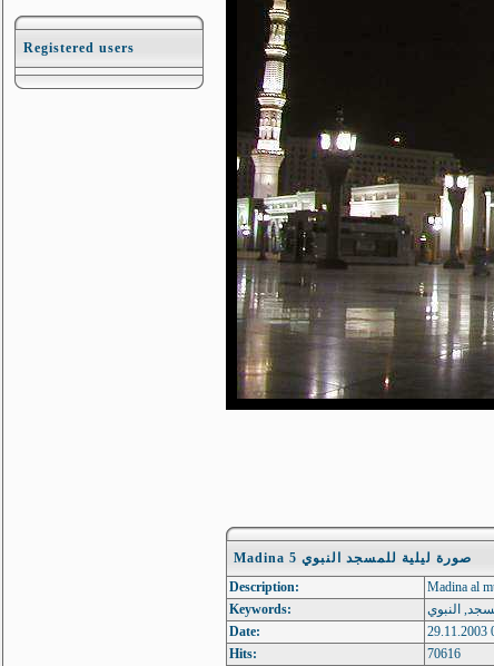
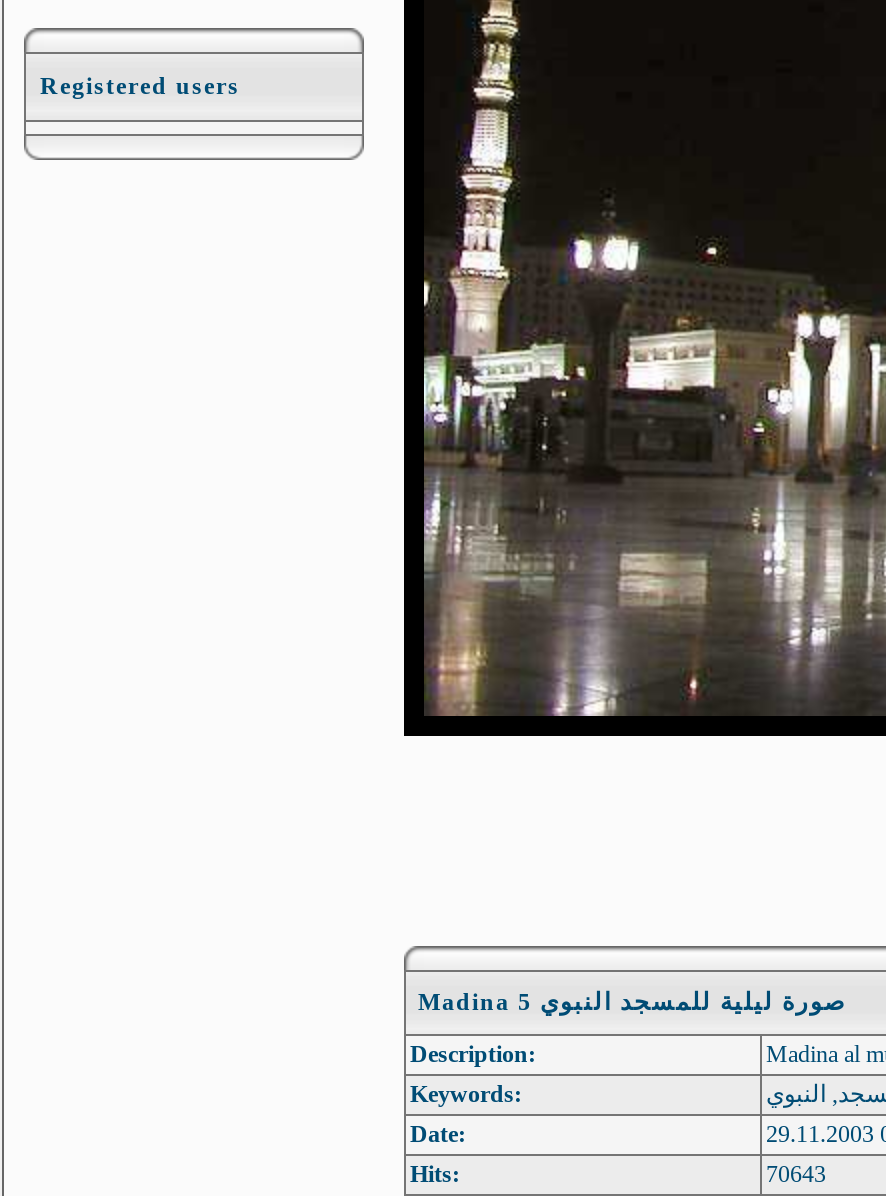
- 70616
+ 70643
